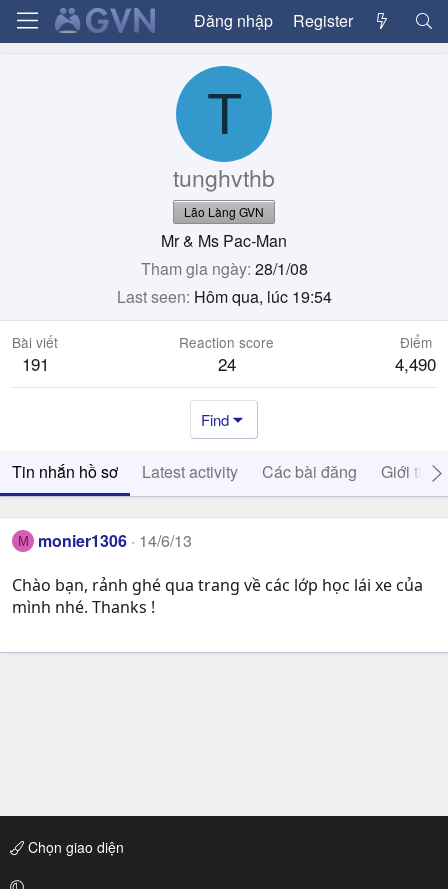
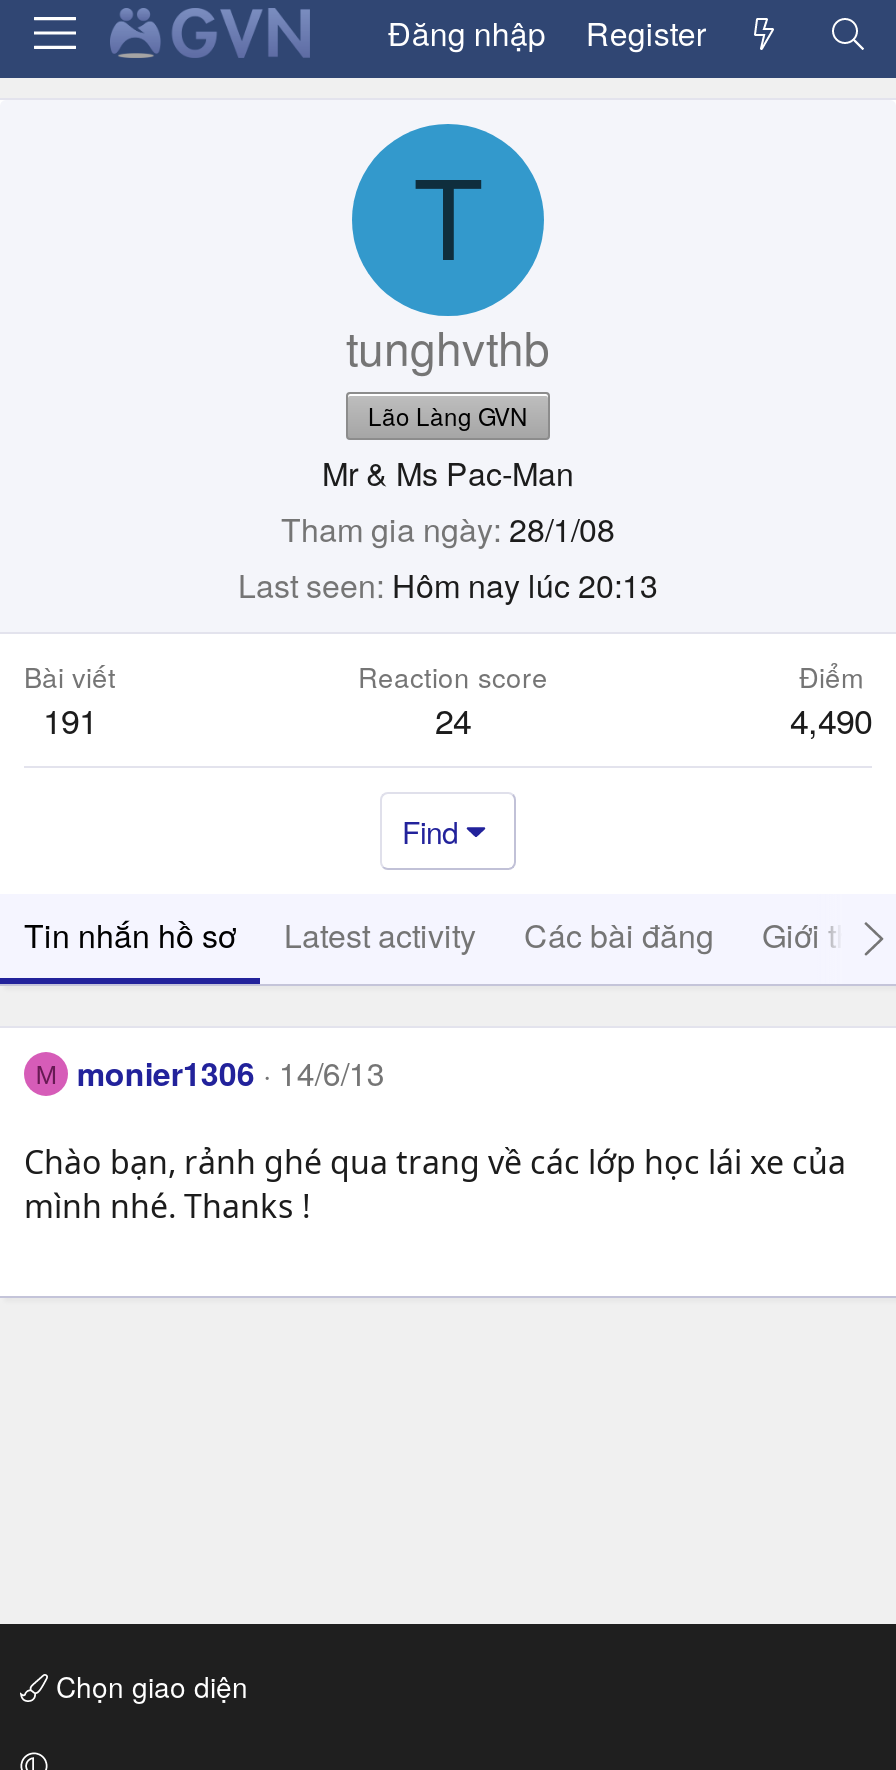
- Last seen Hôm qua, lúc 19:54
+ Last seen Hôm nay lúc 20:13
